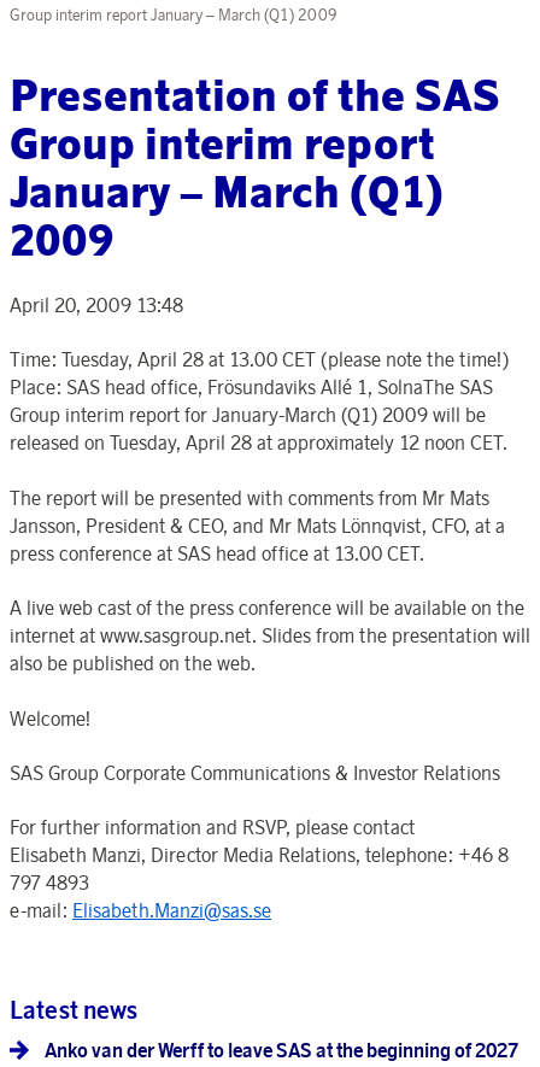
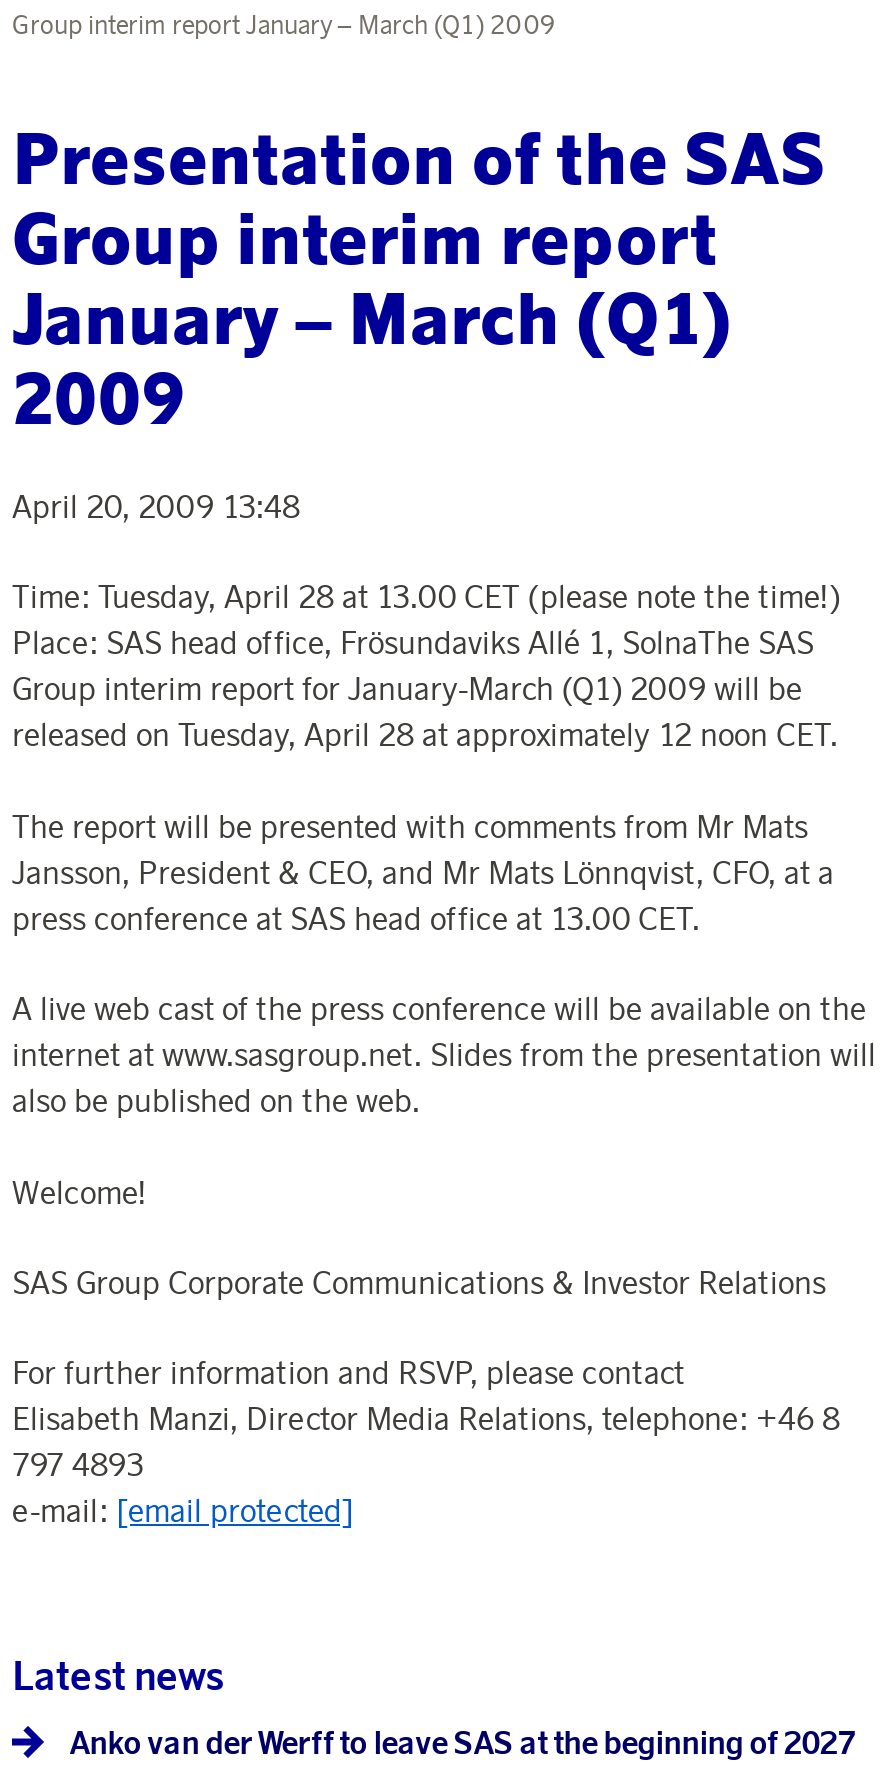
- e-mail: Elisabeth.Manzi@sas.se
+ e-mail: [email protected]
